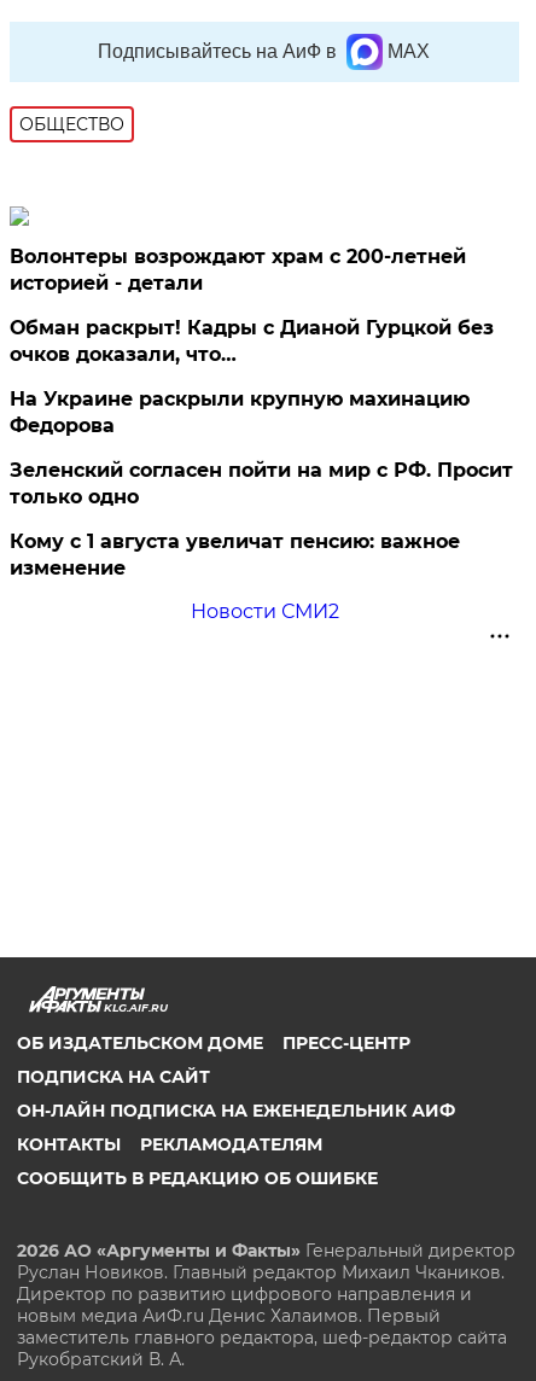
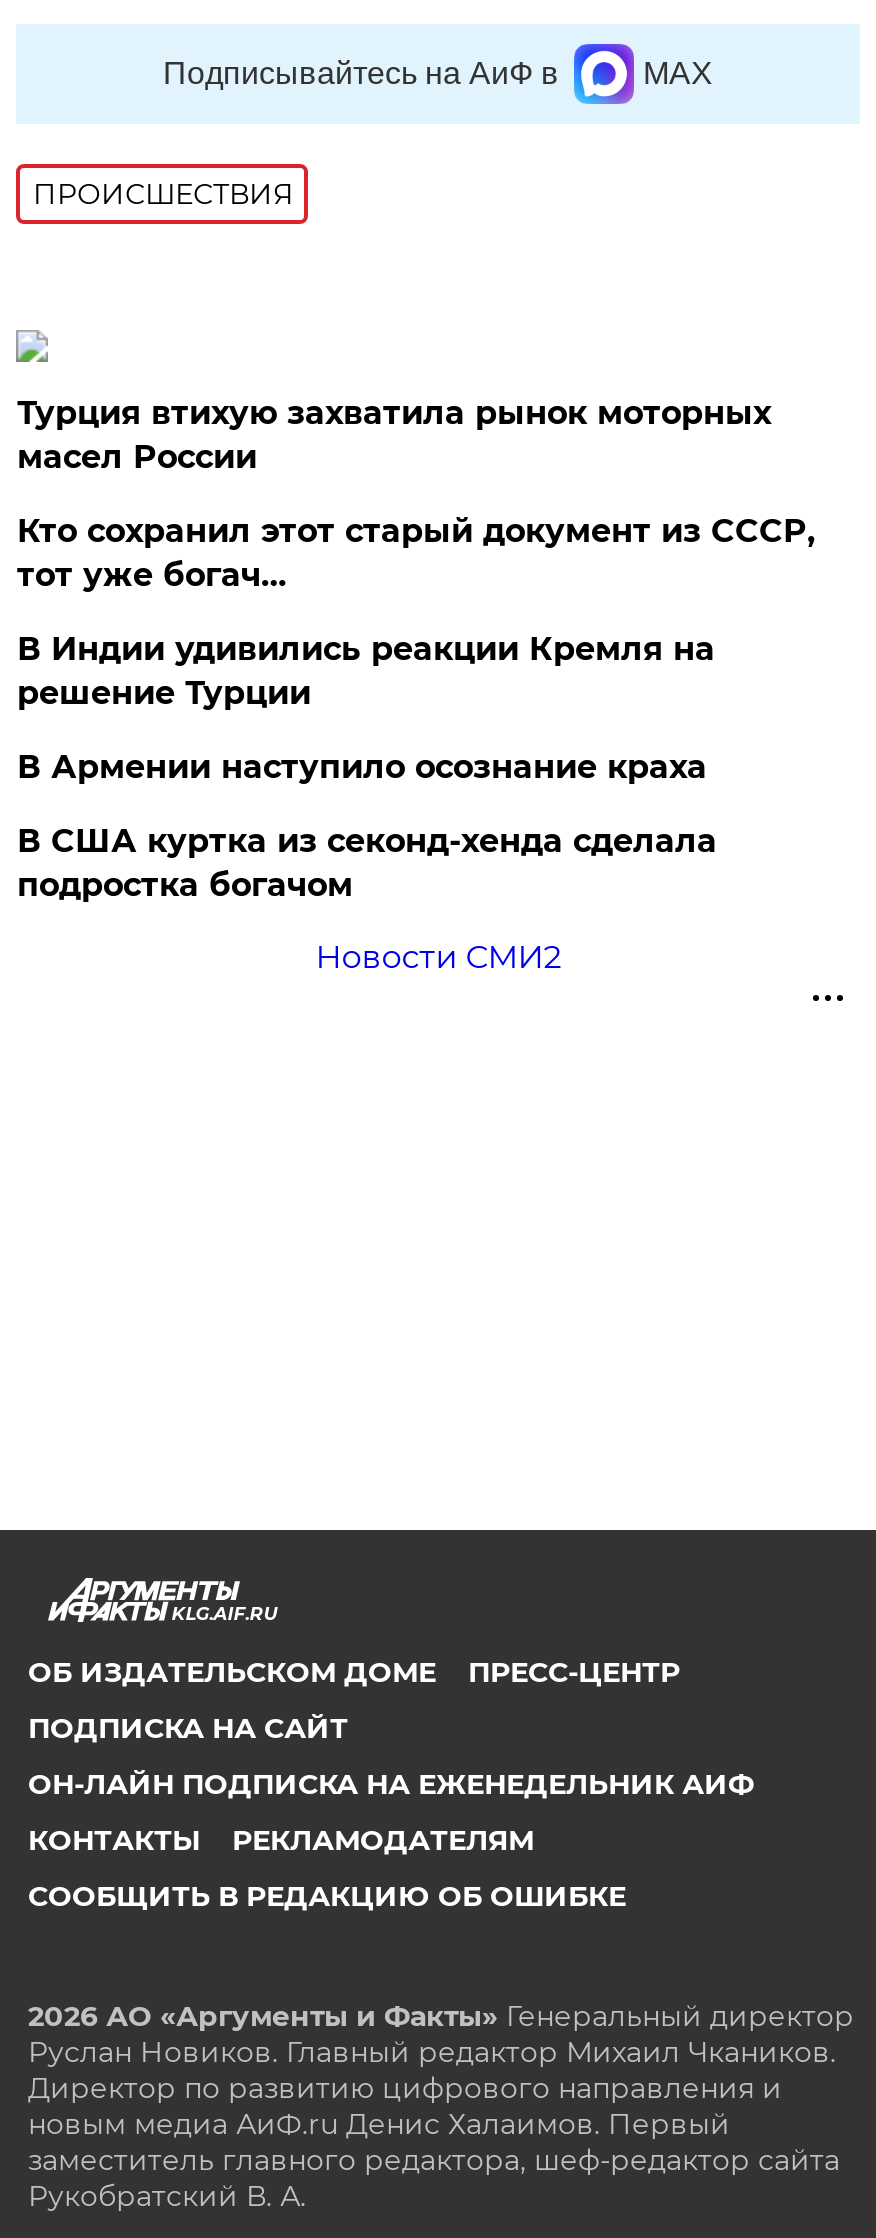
- ОБЩЕСТВО
+ ПРОИСШЕСТВИЯ

- Волонтеры возрождают храм с 200-летней
- историей - детали
+ Турция втихую захватила рынок моторных
+ масел России

- Обман раскрыт! Кадры с Дианой Гурцкой без
- очков доказали, что…
+ Кто сохранил этот старый документ из СССР,
+ тот уже богач…

- На Украине раскрыли крупную махинацию
- Федорова
+ В Индии удивились реакции Кремля на
+ решение Турции

- Зеленский согласен пойти на мир с РФ. Просит
- только одно
+ В Армении наступило осознание краха

- Кому с 1 августа увеличат пенсию: важное
- изменение
+ В США куртка из секонд-хенда сделала
+ подростка богачом
